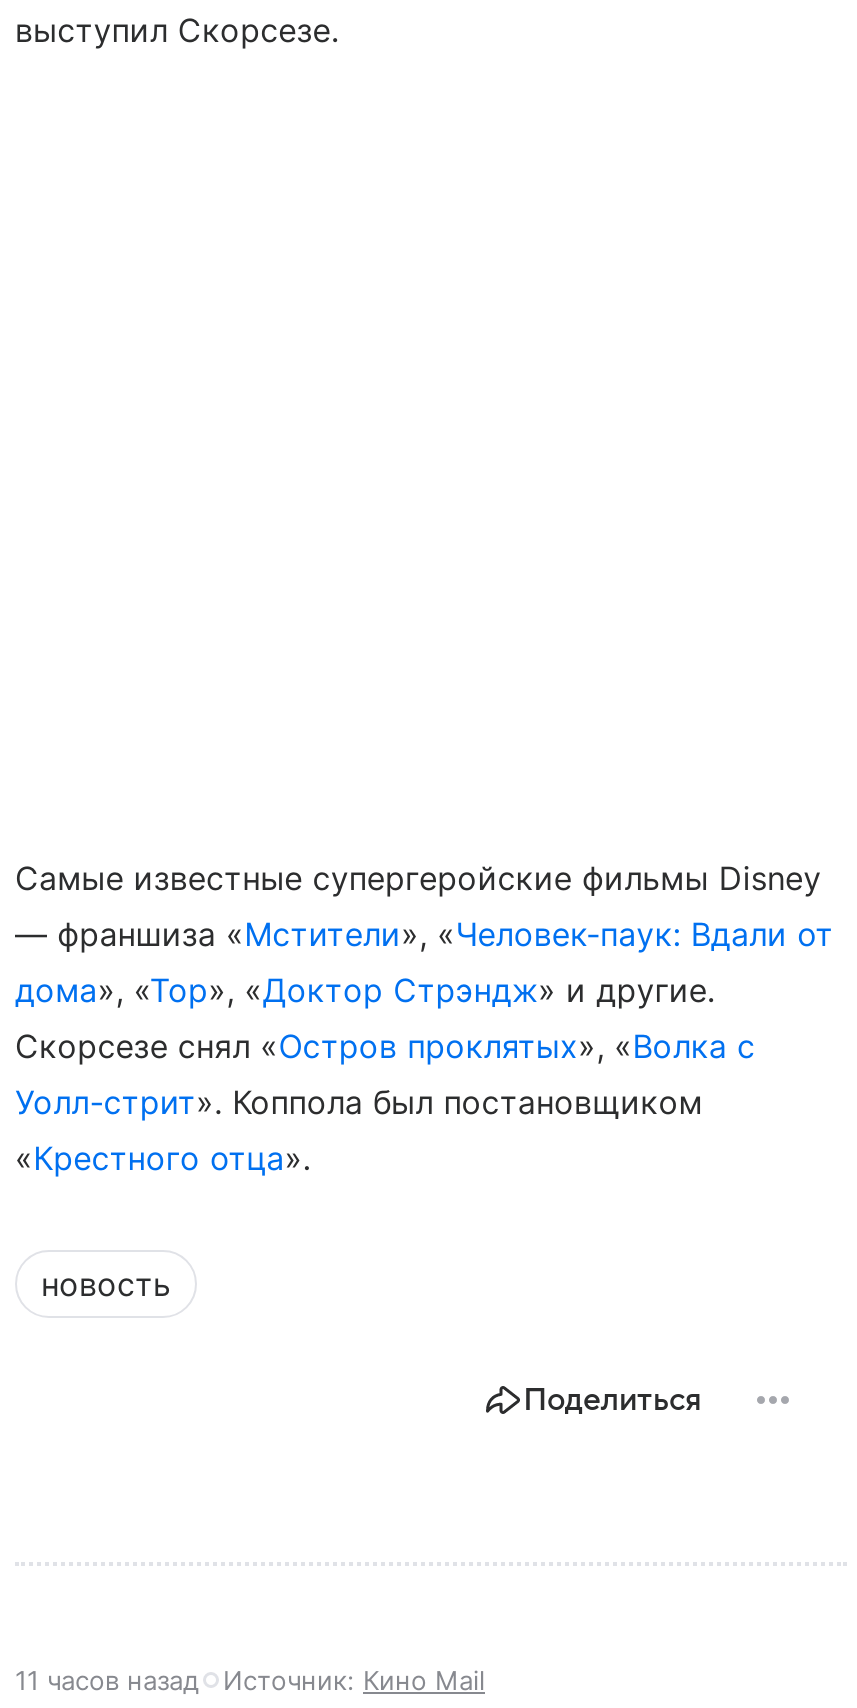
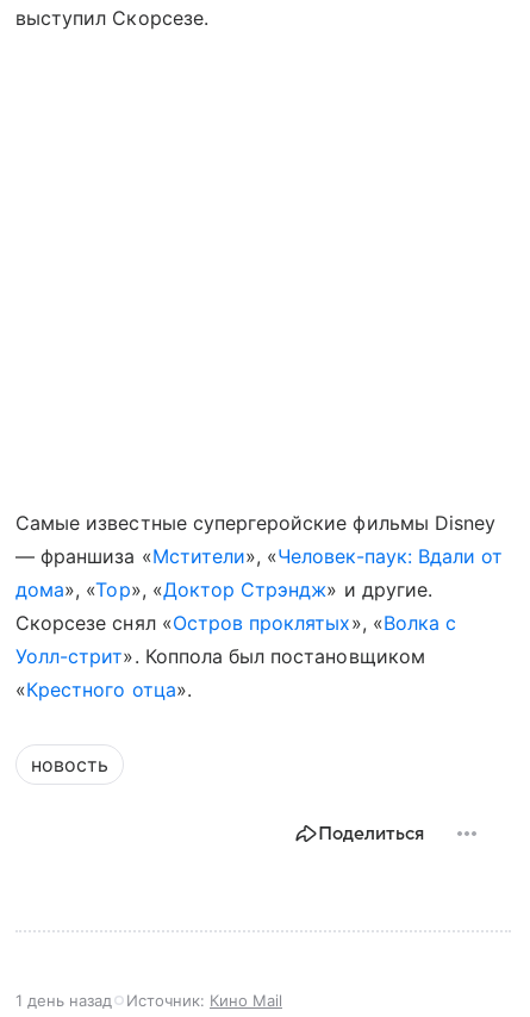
- 11 часов назад Источник: Кино Mail
+ 1 день назад Источник: Кино Mail
